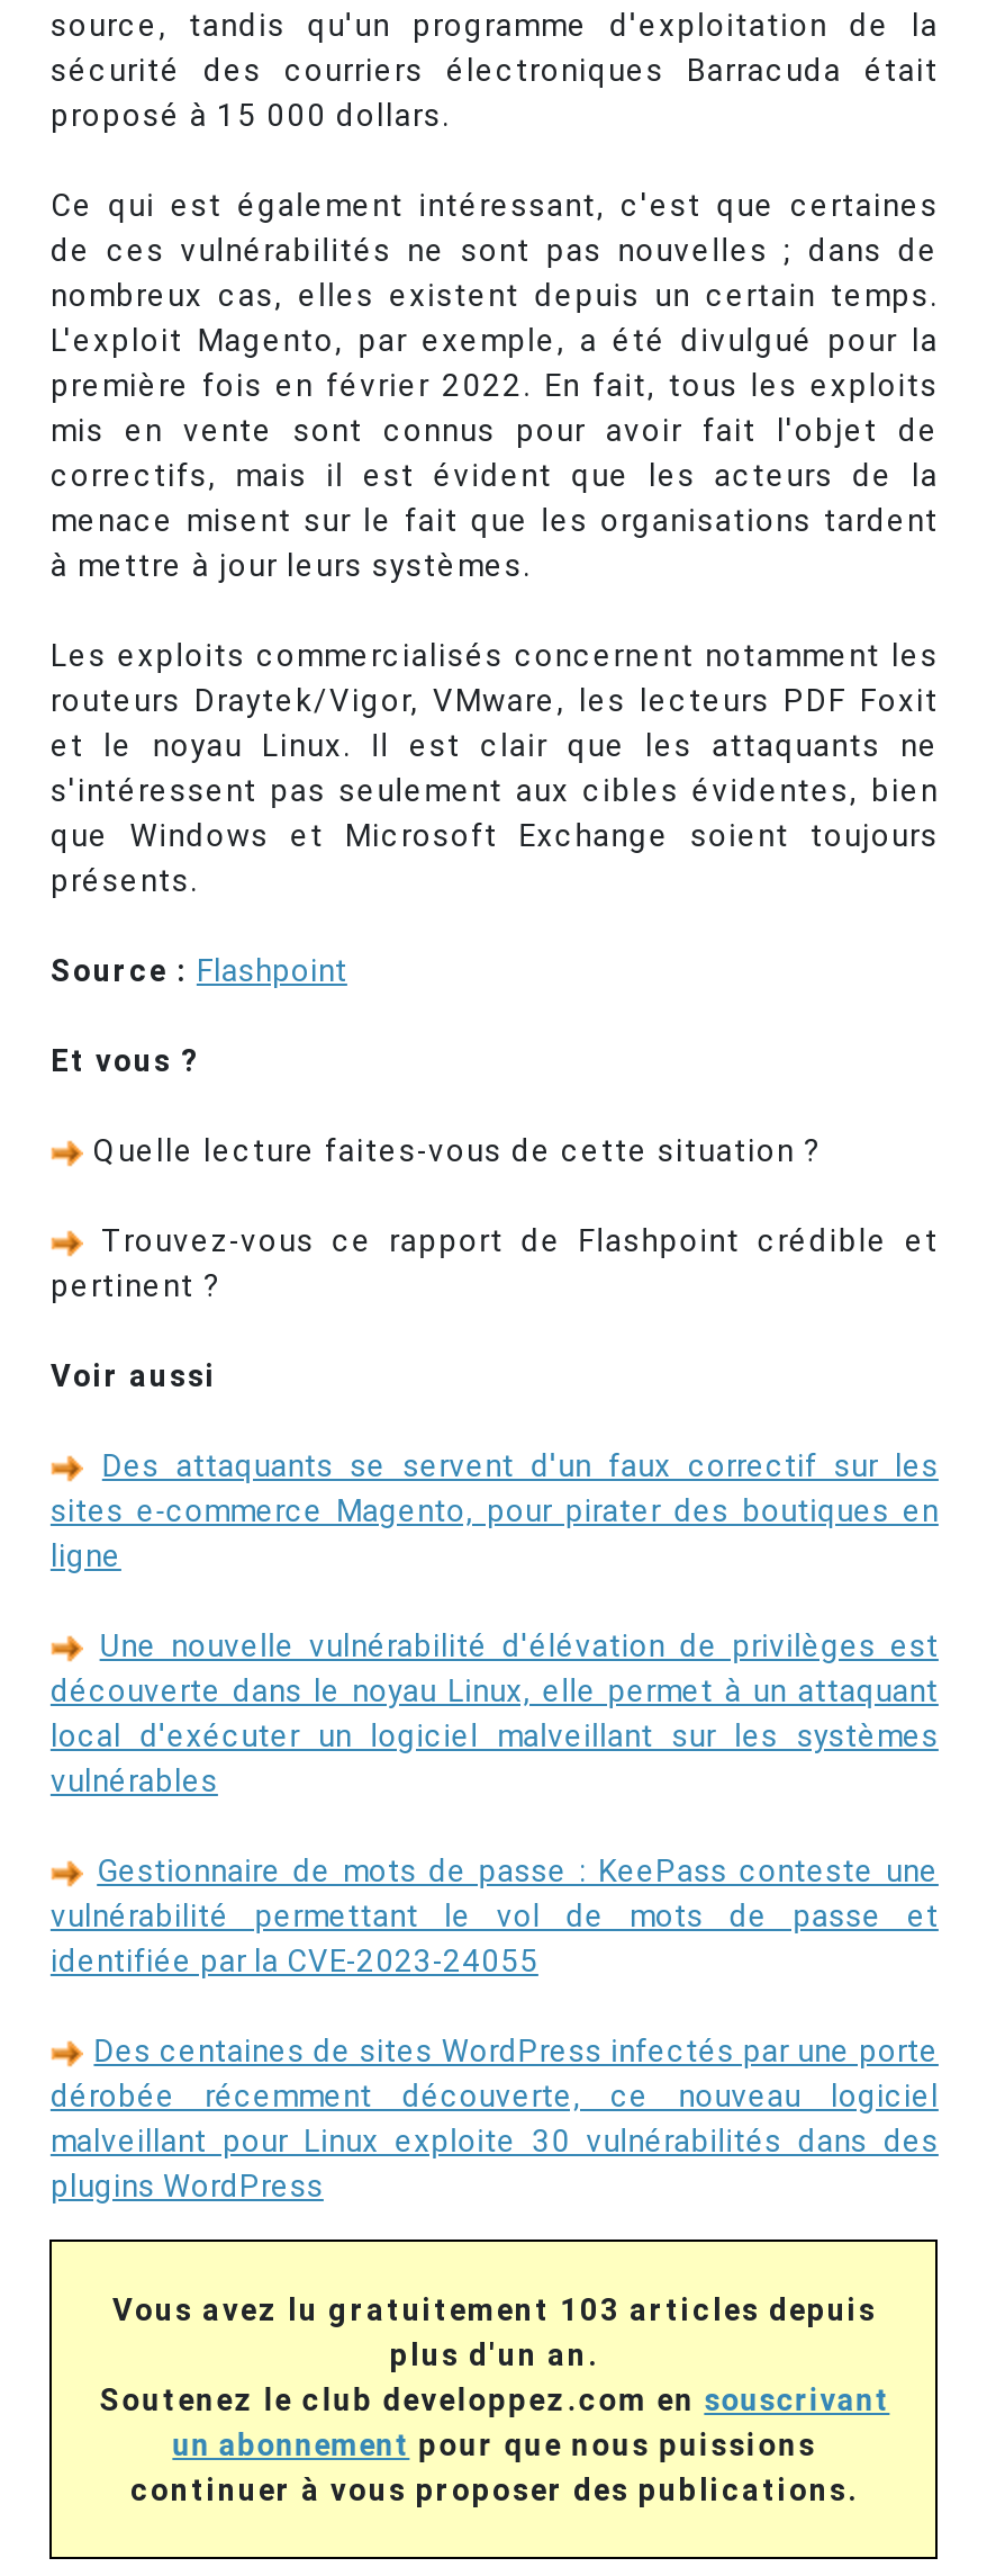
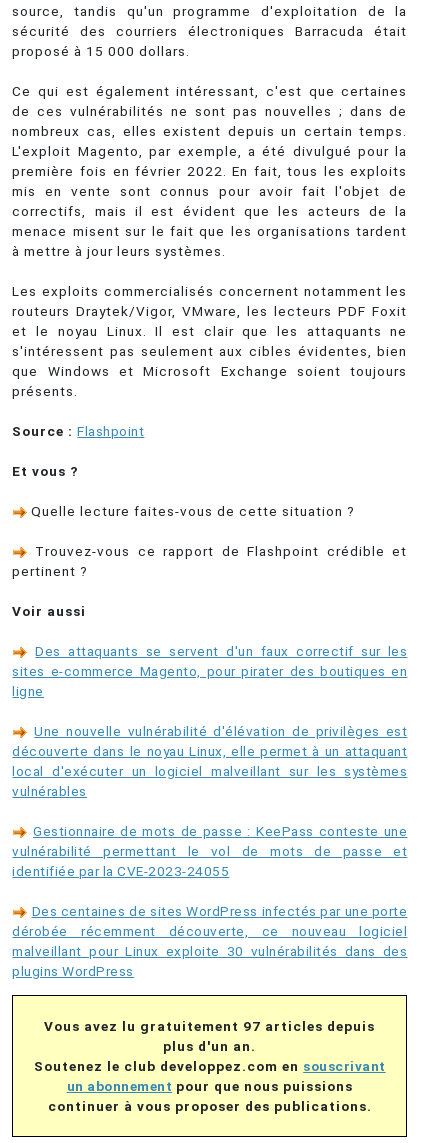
- Vous avez lu gratuitement 103 articles depuis
+ Vous avez lu gratuitement 97 articles depuis
